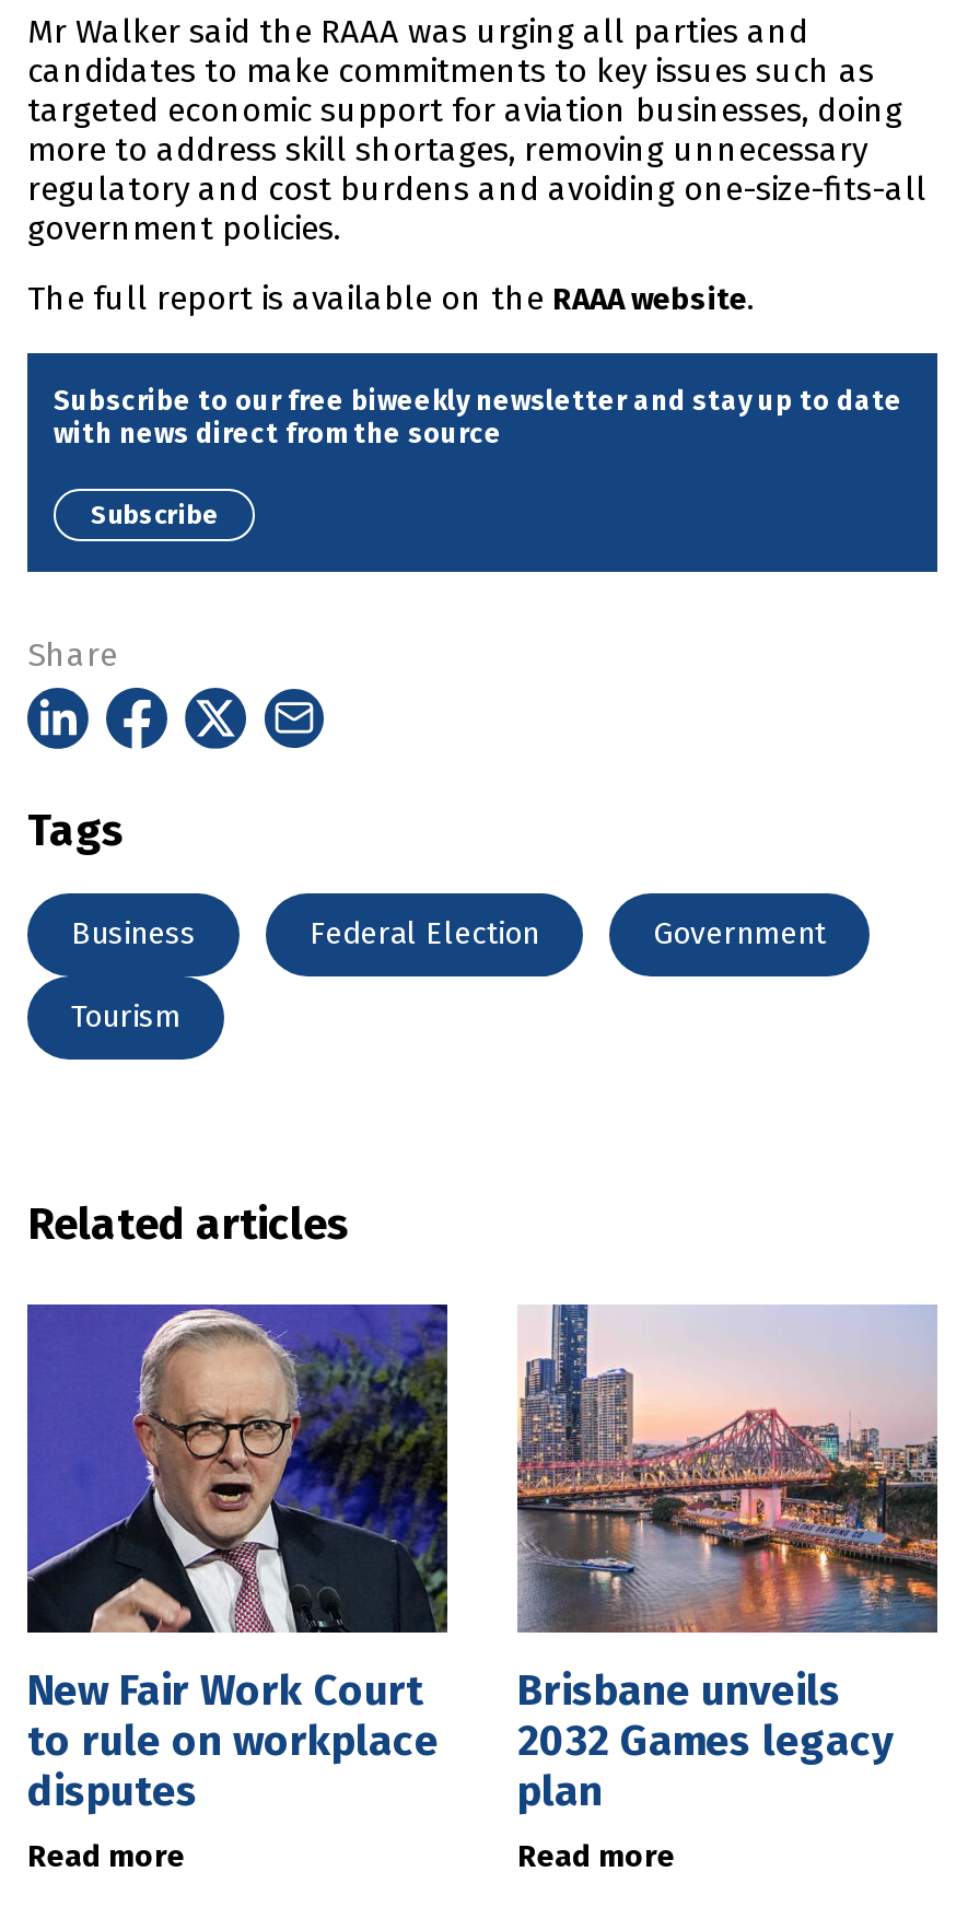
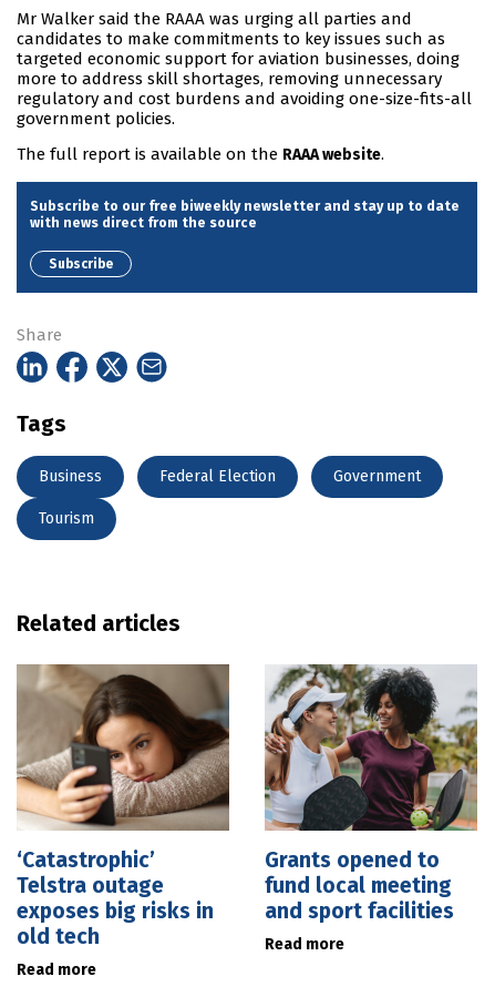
- [image]
- New Fair Work Court
- to rule on workplace
- disputes
+ [image]
+ ‘Catastrophic’
+ Telstra outage
+ exposes big risks in
+ old tech

- [image]
- Brisbane unveils
- 2032 Games legacy
- plan
+ [image]
+ Grants opened to
+ fund local meeting
+ and sport facilities
